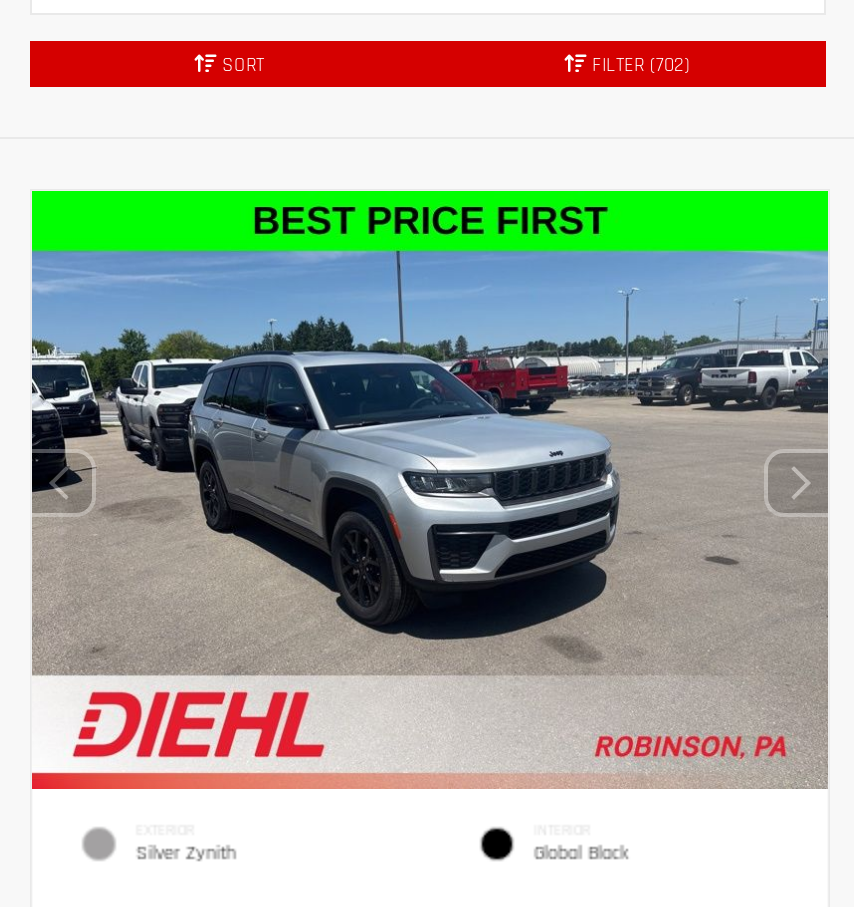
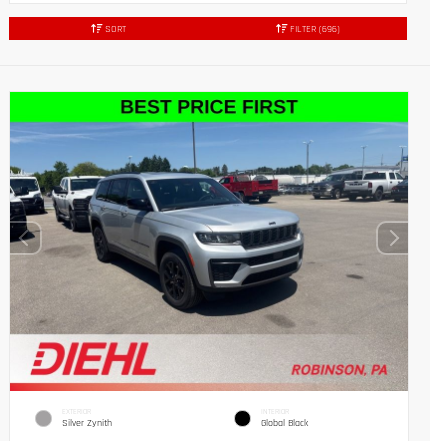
- FILTER (702)
+ FILTER (696)
